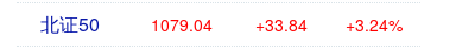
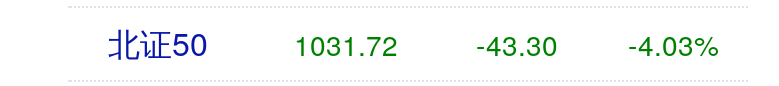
- 1079.04
+ 1031.72

- +33.84
+ -43.30

- +3.24%
+ -4.03%
